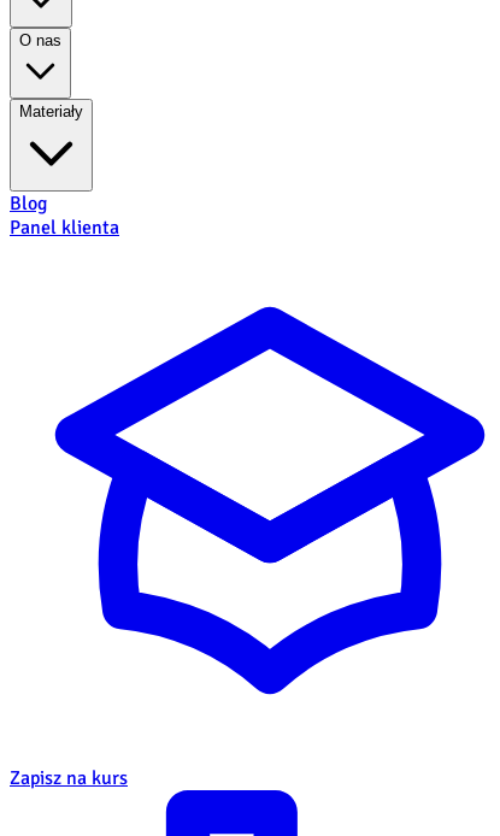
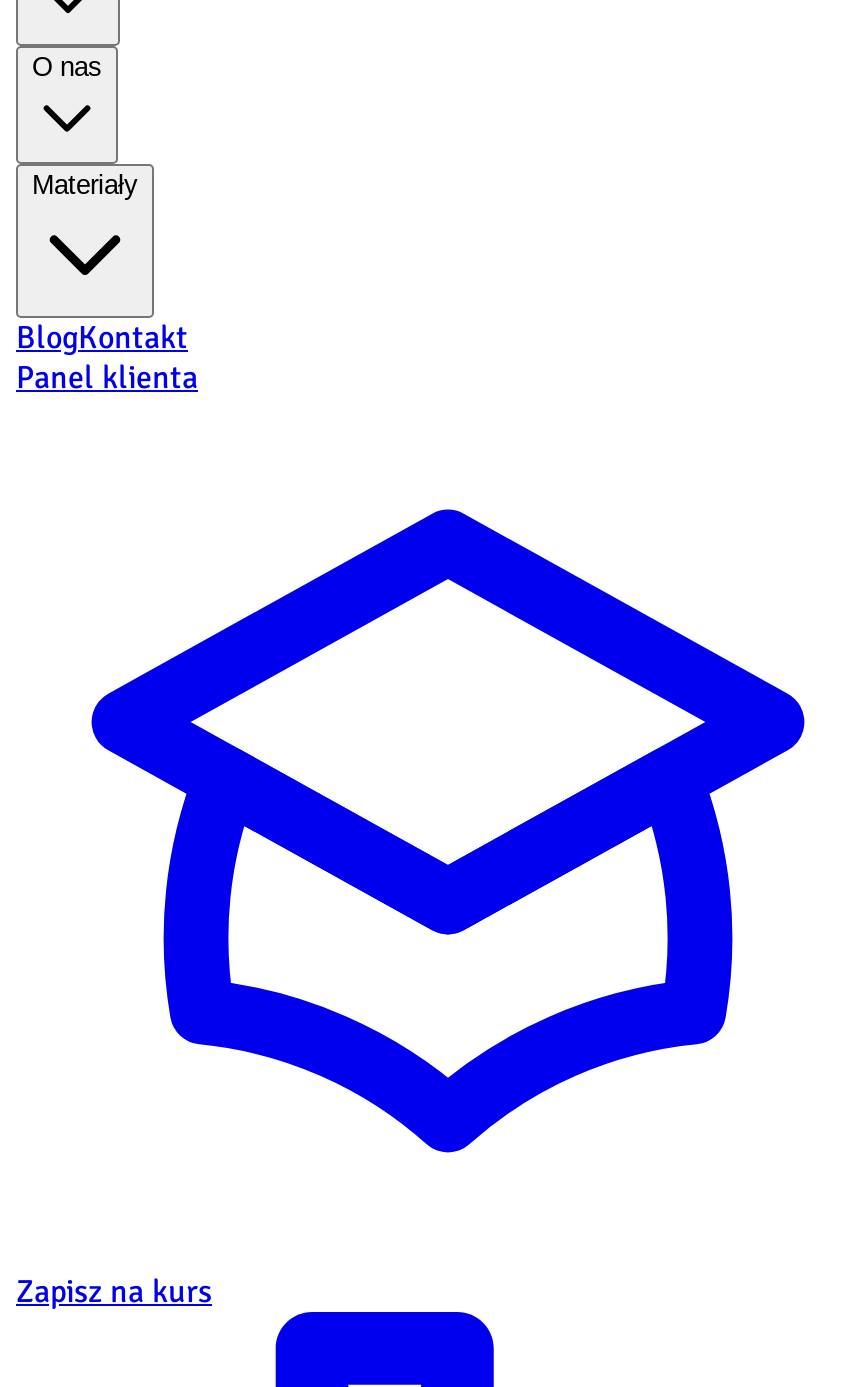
- Blog
+ BlogKontakt
